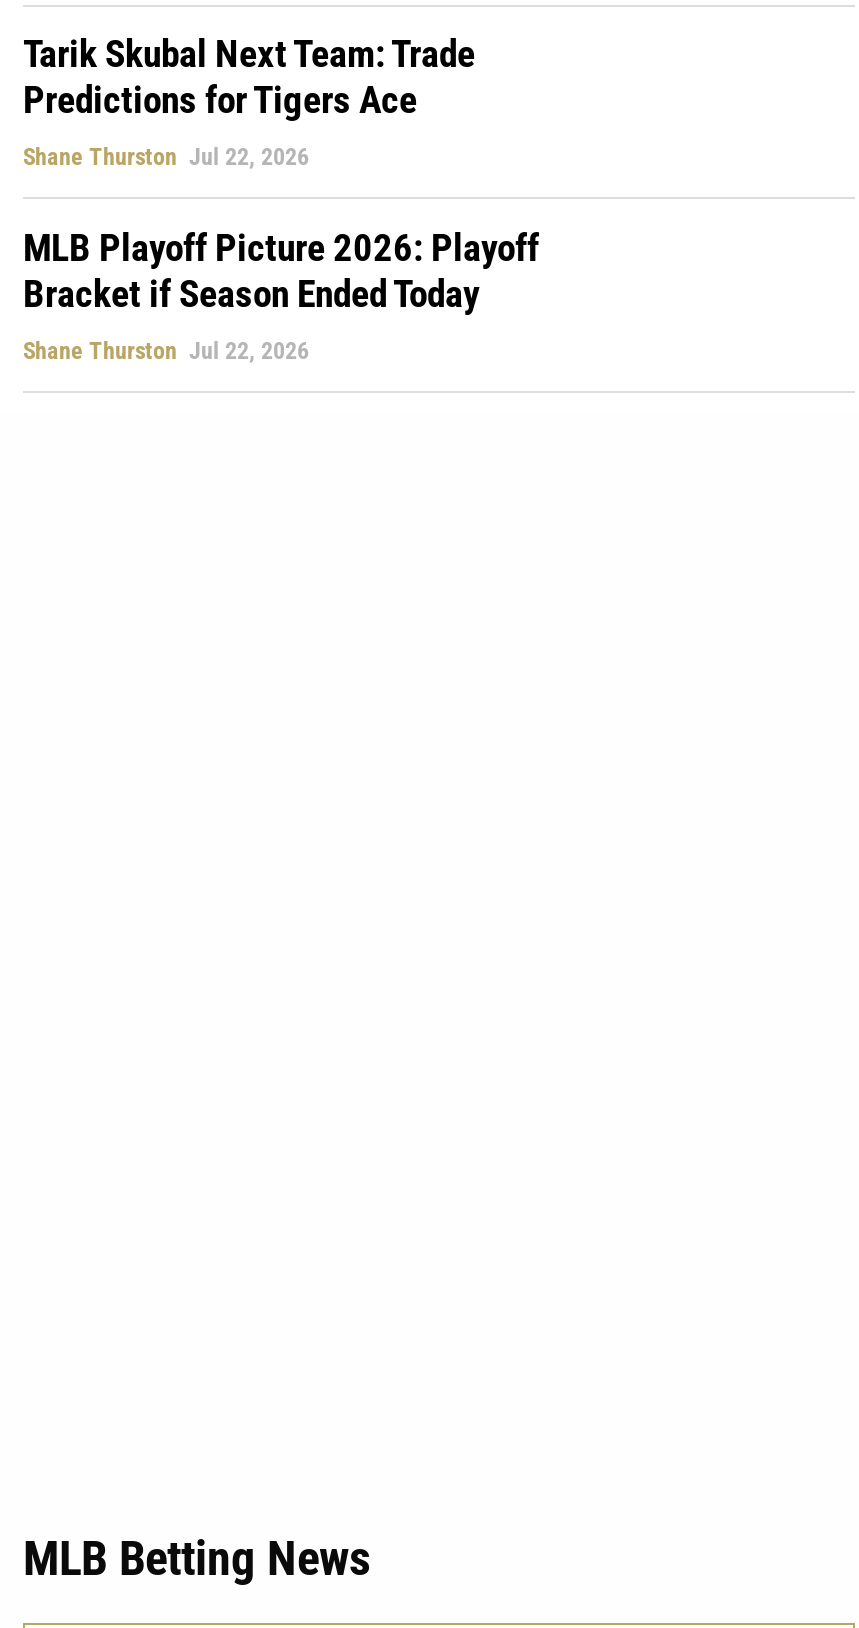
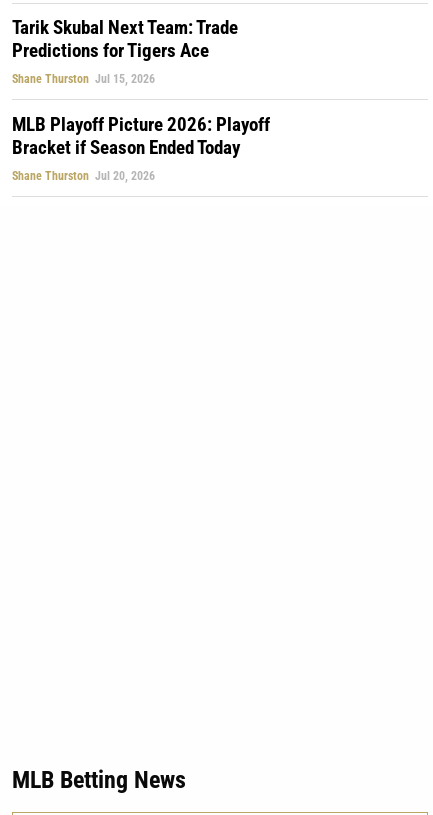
- Shane Thurston Jul 22, 2026
+ Shane Thurston Jul 15, 2026

- Shane Thurston Jul 22, 2026
+ Shane Thurston Jul 20, 2026
